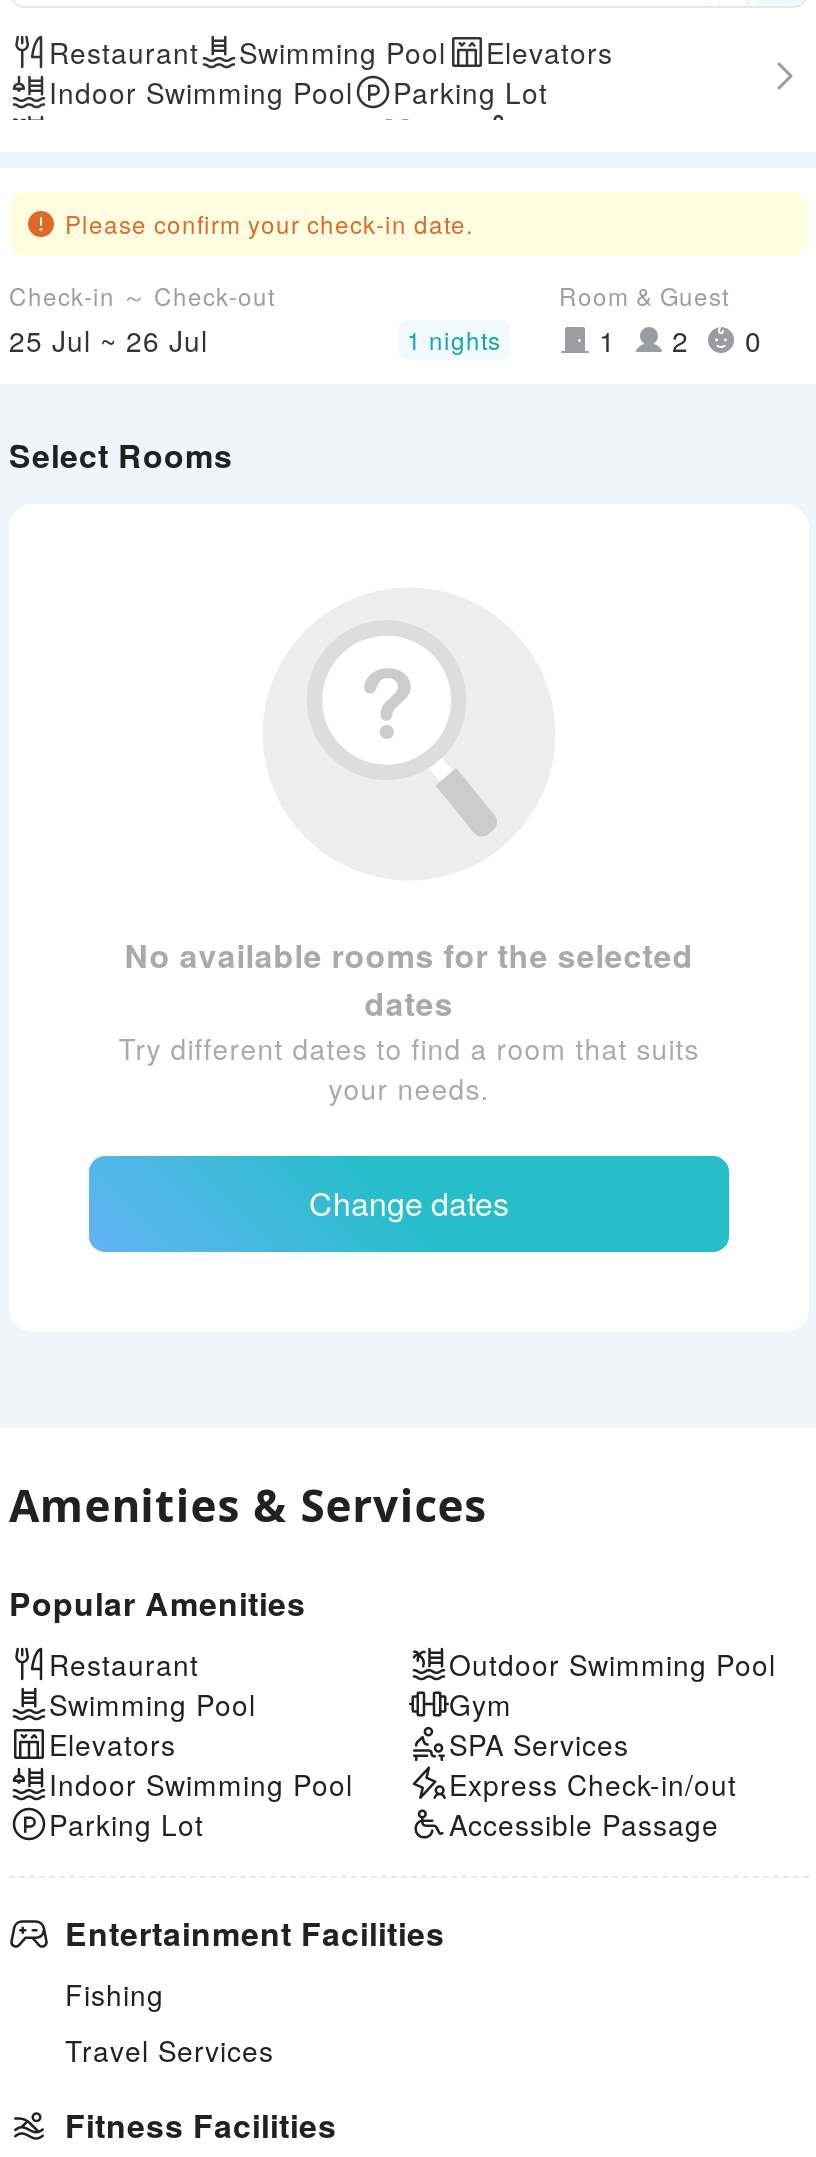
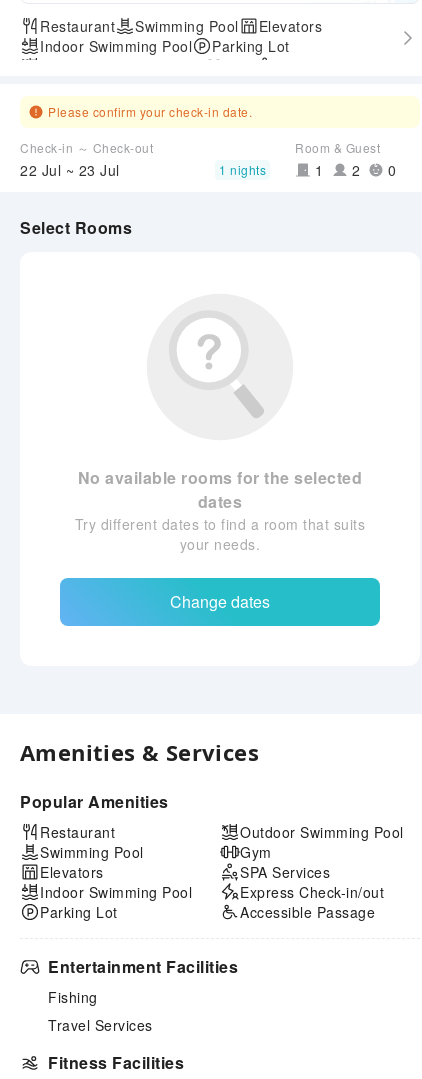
- 25 Jul ~ 26 Jul
+ 22 Jul ~ 23 Jul
